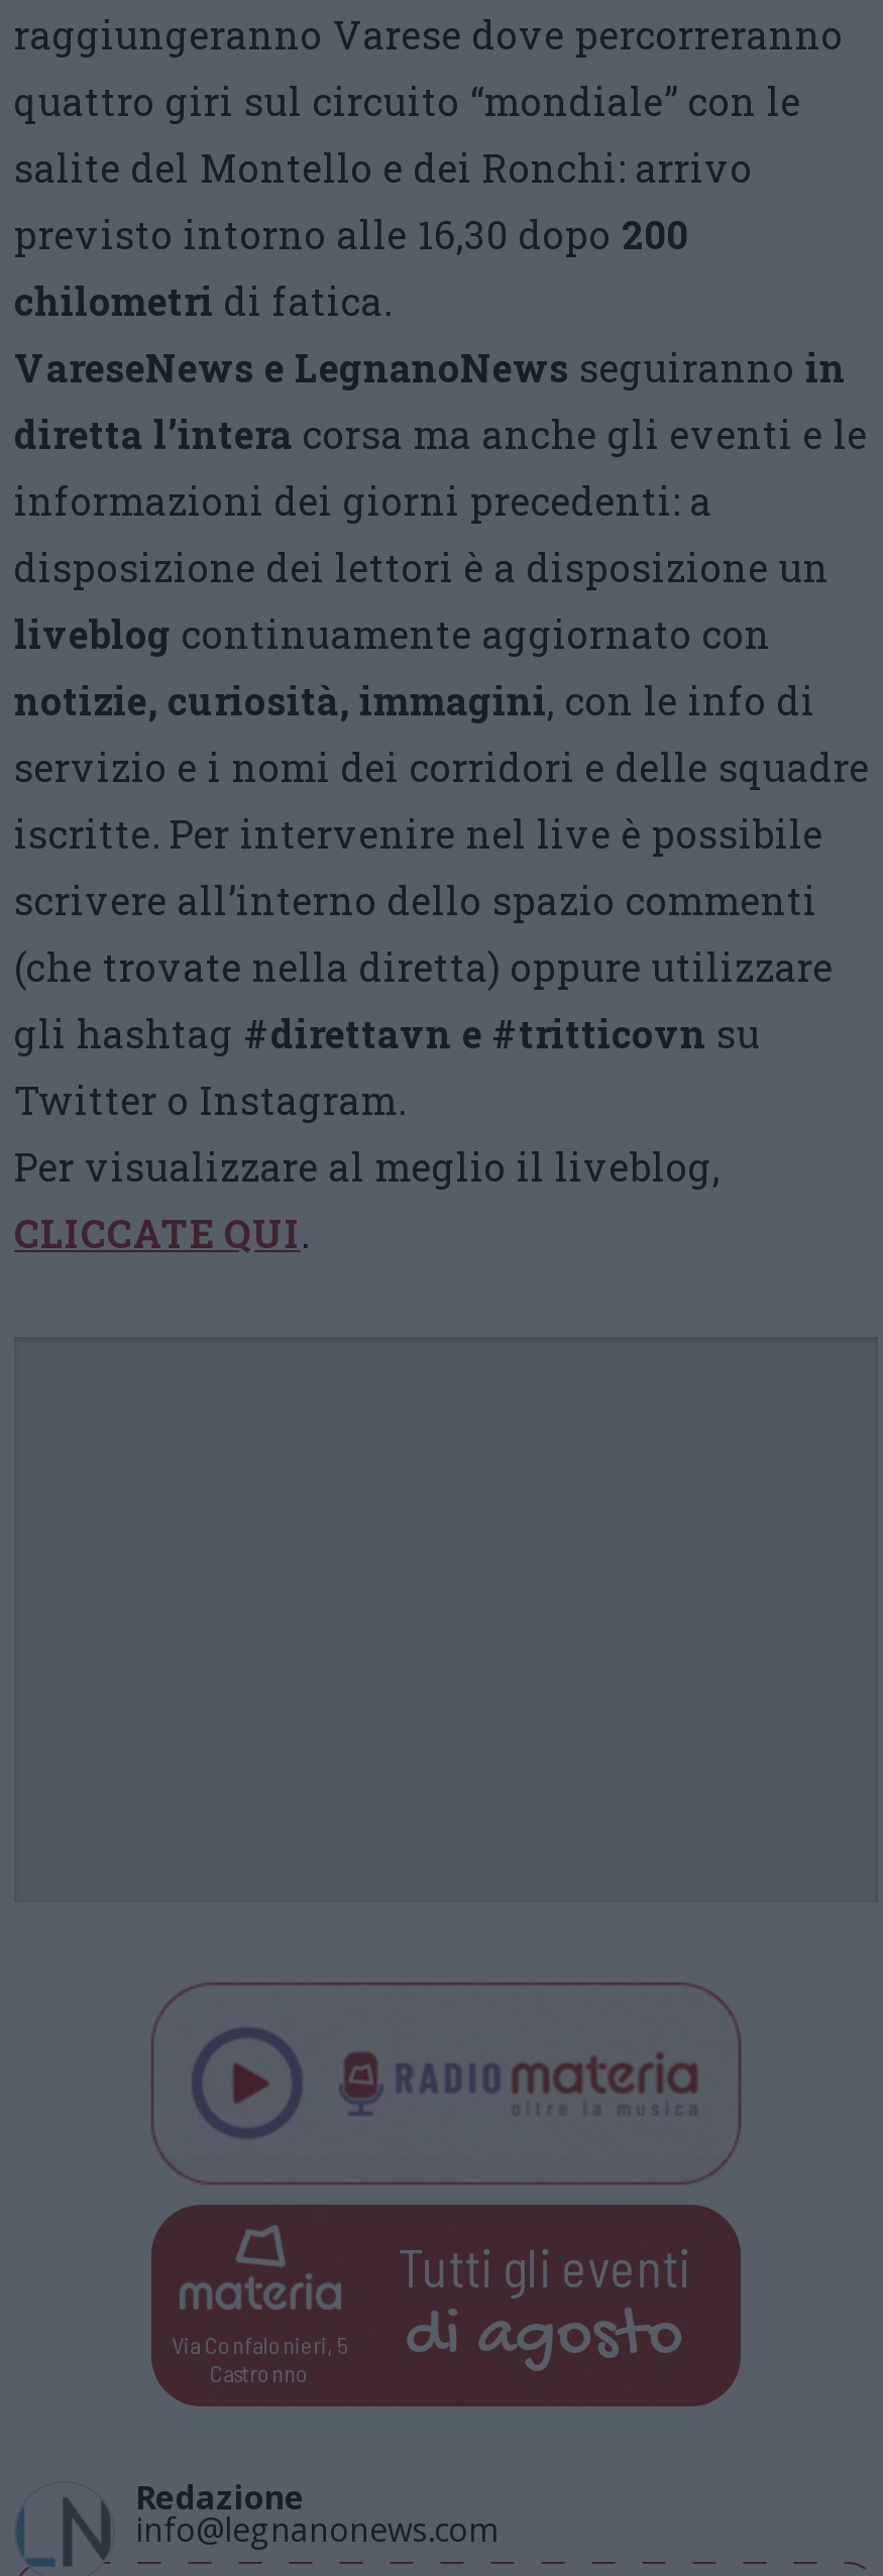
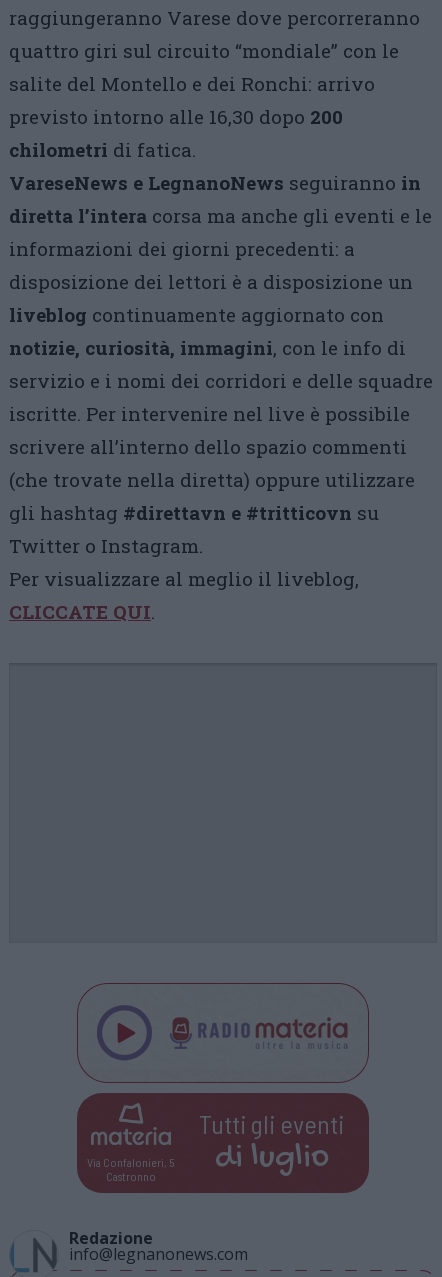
- di agosto
+ di luglio
